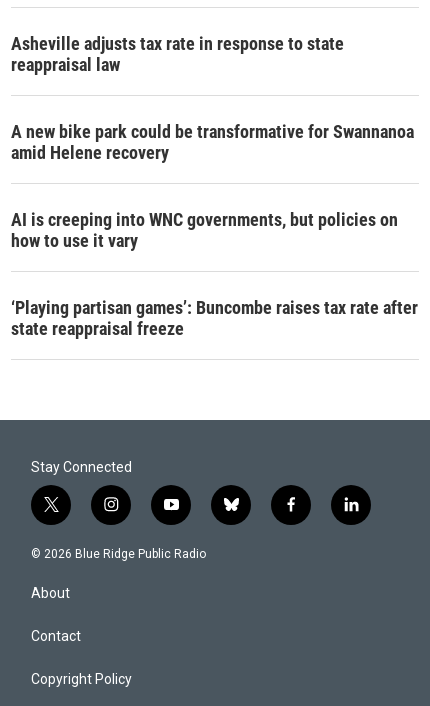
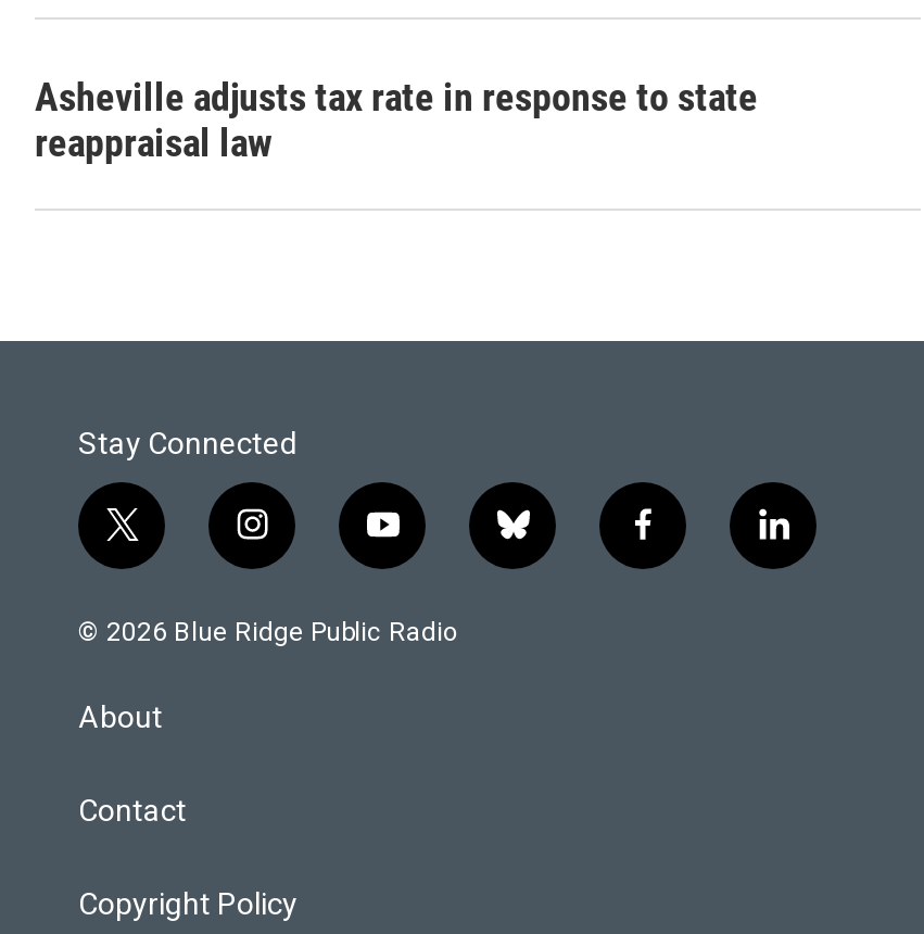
- A new bike park could be transformative for Swannanoa
- amid Helene recovery
- AI is creeping into WNC governments, but policies on
- how to use it vary
- ‘Playing partisan games’: Buncombe raises tax rate after
- state reappraisal freeze
